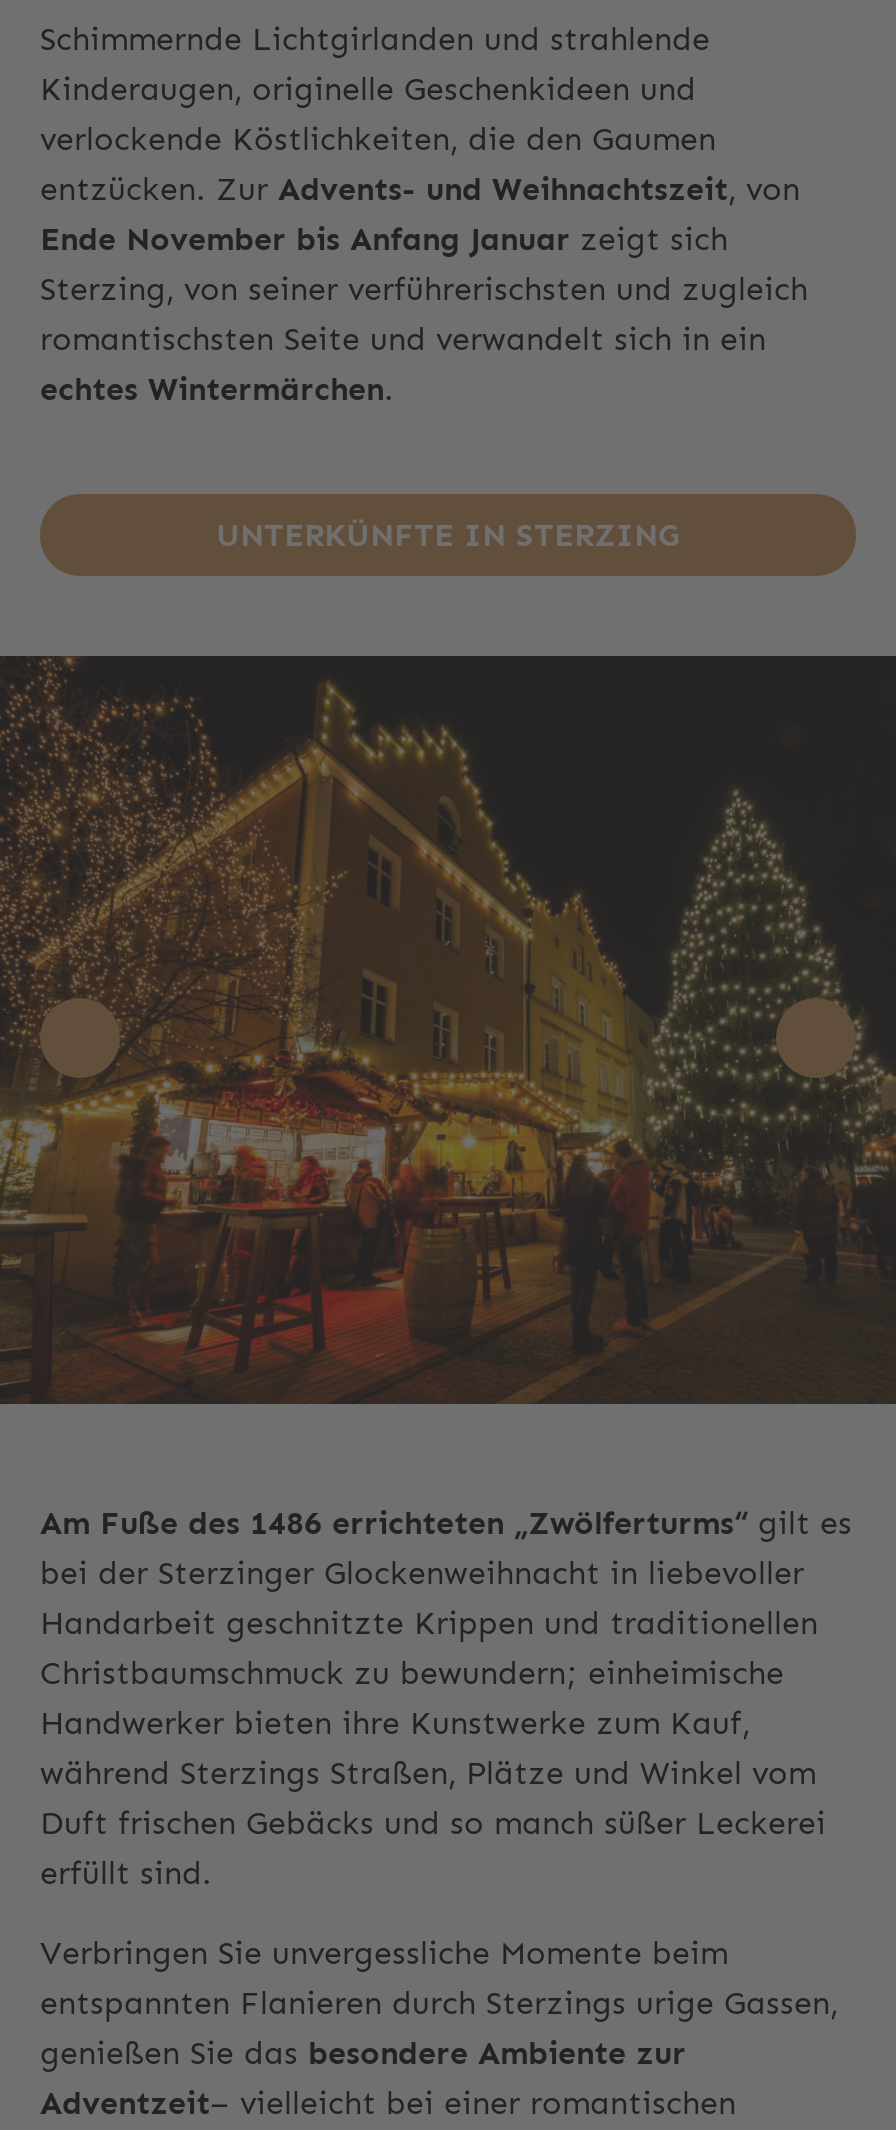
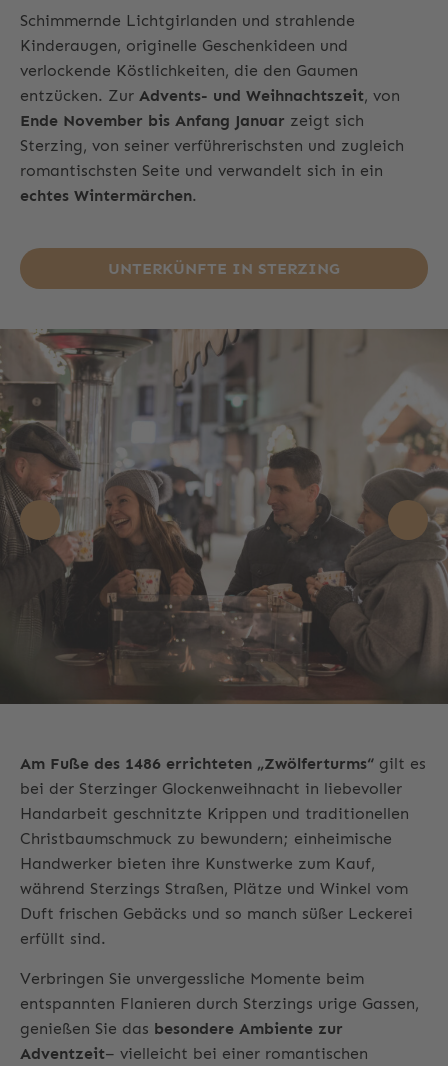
- [image]
+ [image]
